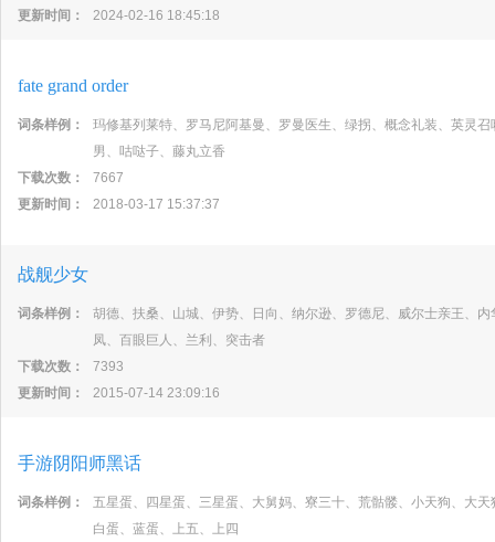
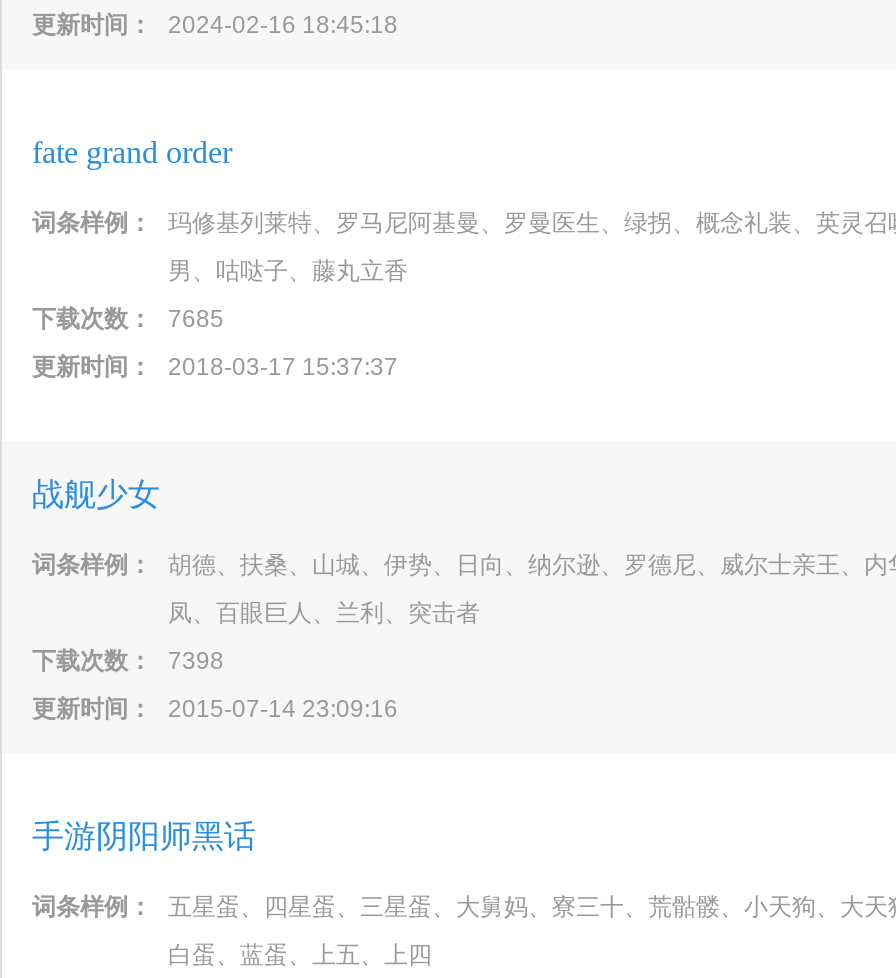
- 下载次数： 7667
+ 下载次数： 7685

- 下载次数： 7393
+ 下载次数： 7398
